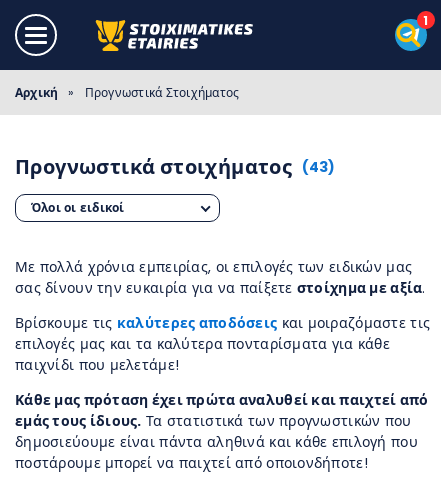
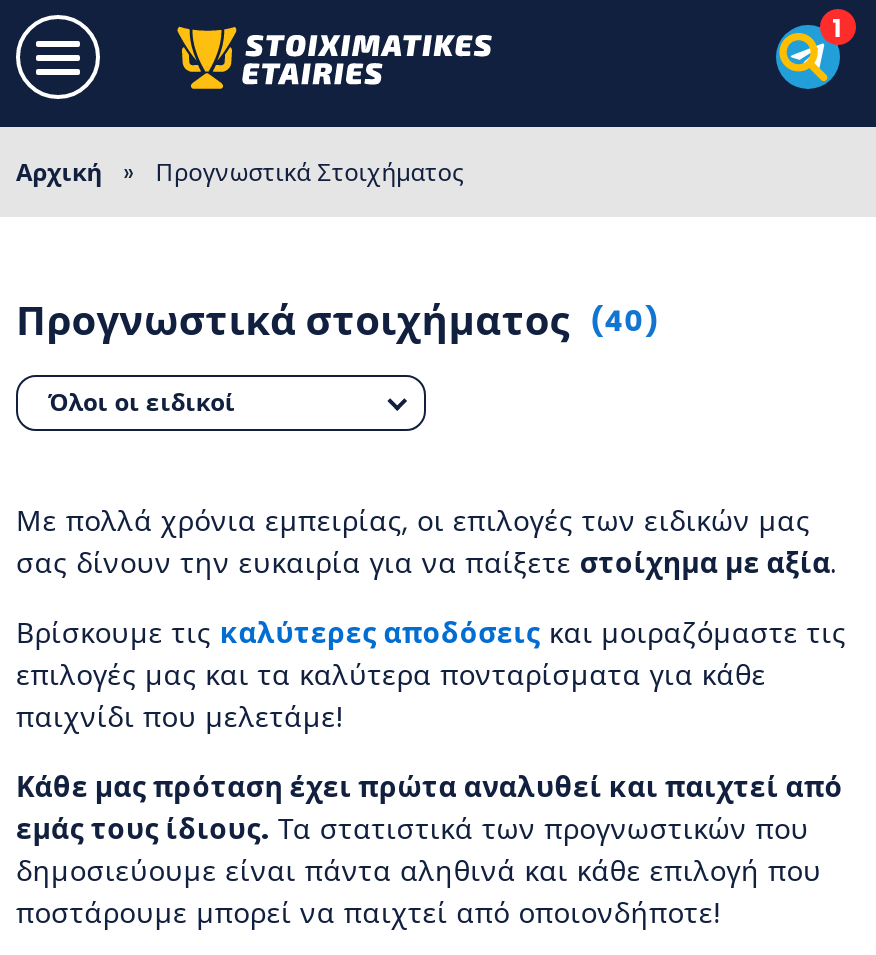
- Προγνωστικά στοιχήματος (43)
+ Προγνωστικά στοιχήματος (40)
